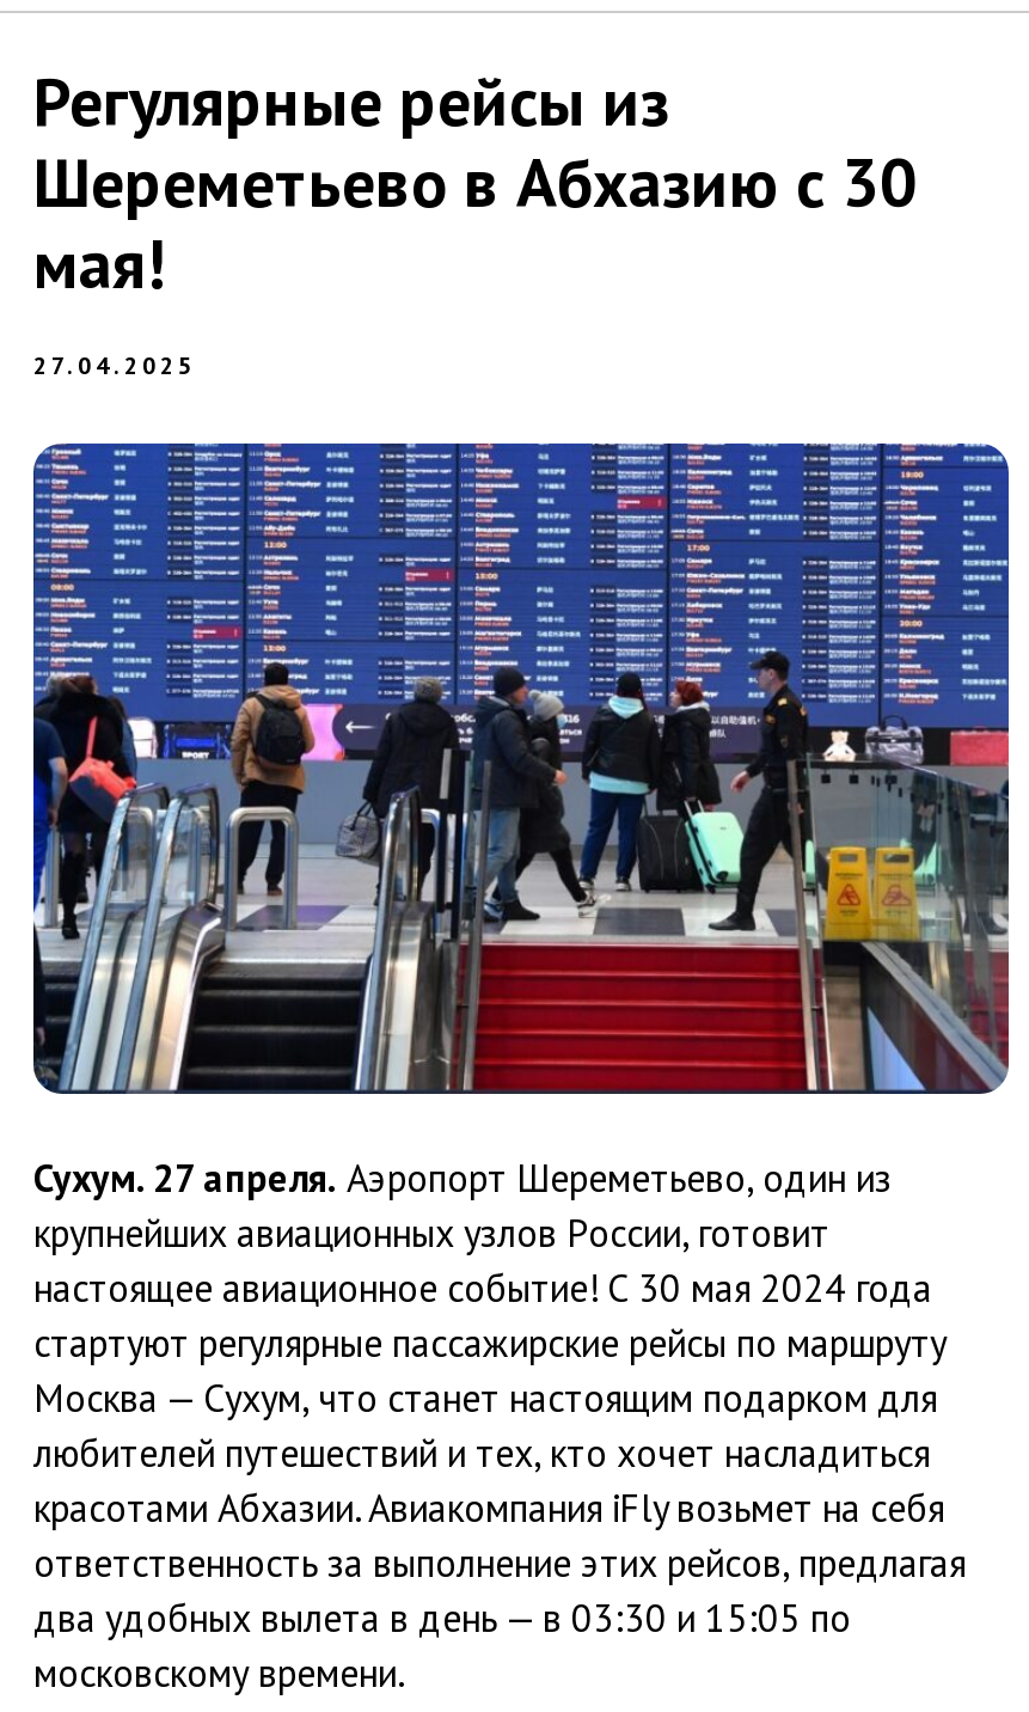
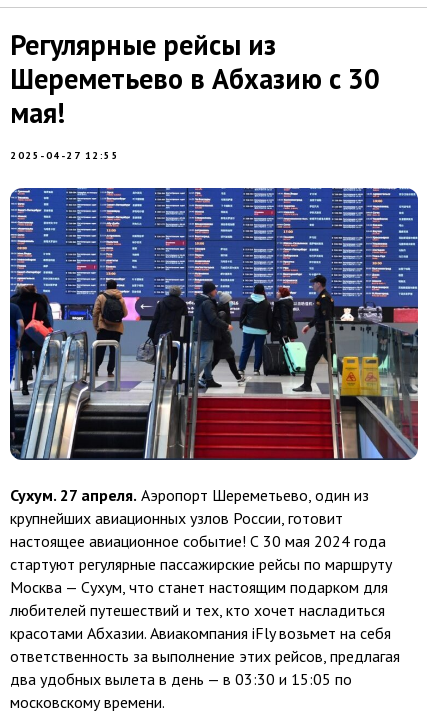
- 27.04.2025
+ 2025-04-27 12:55
